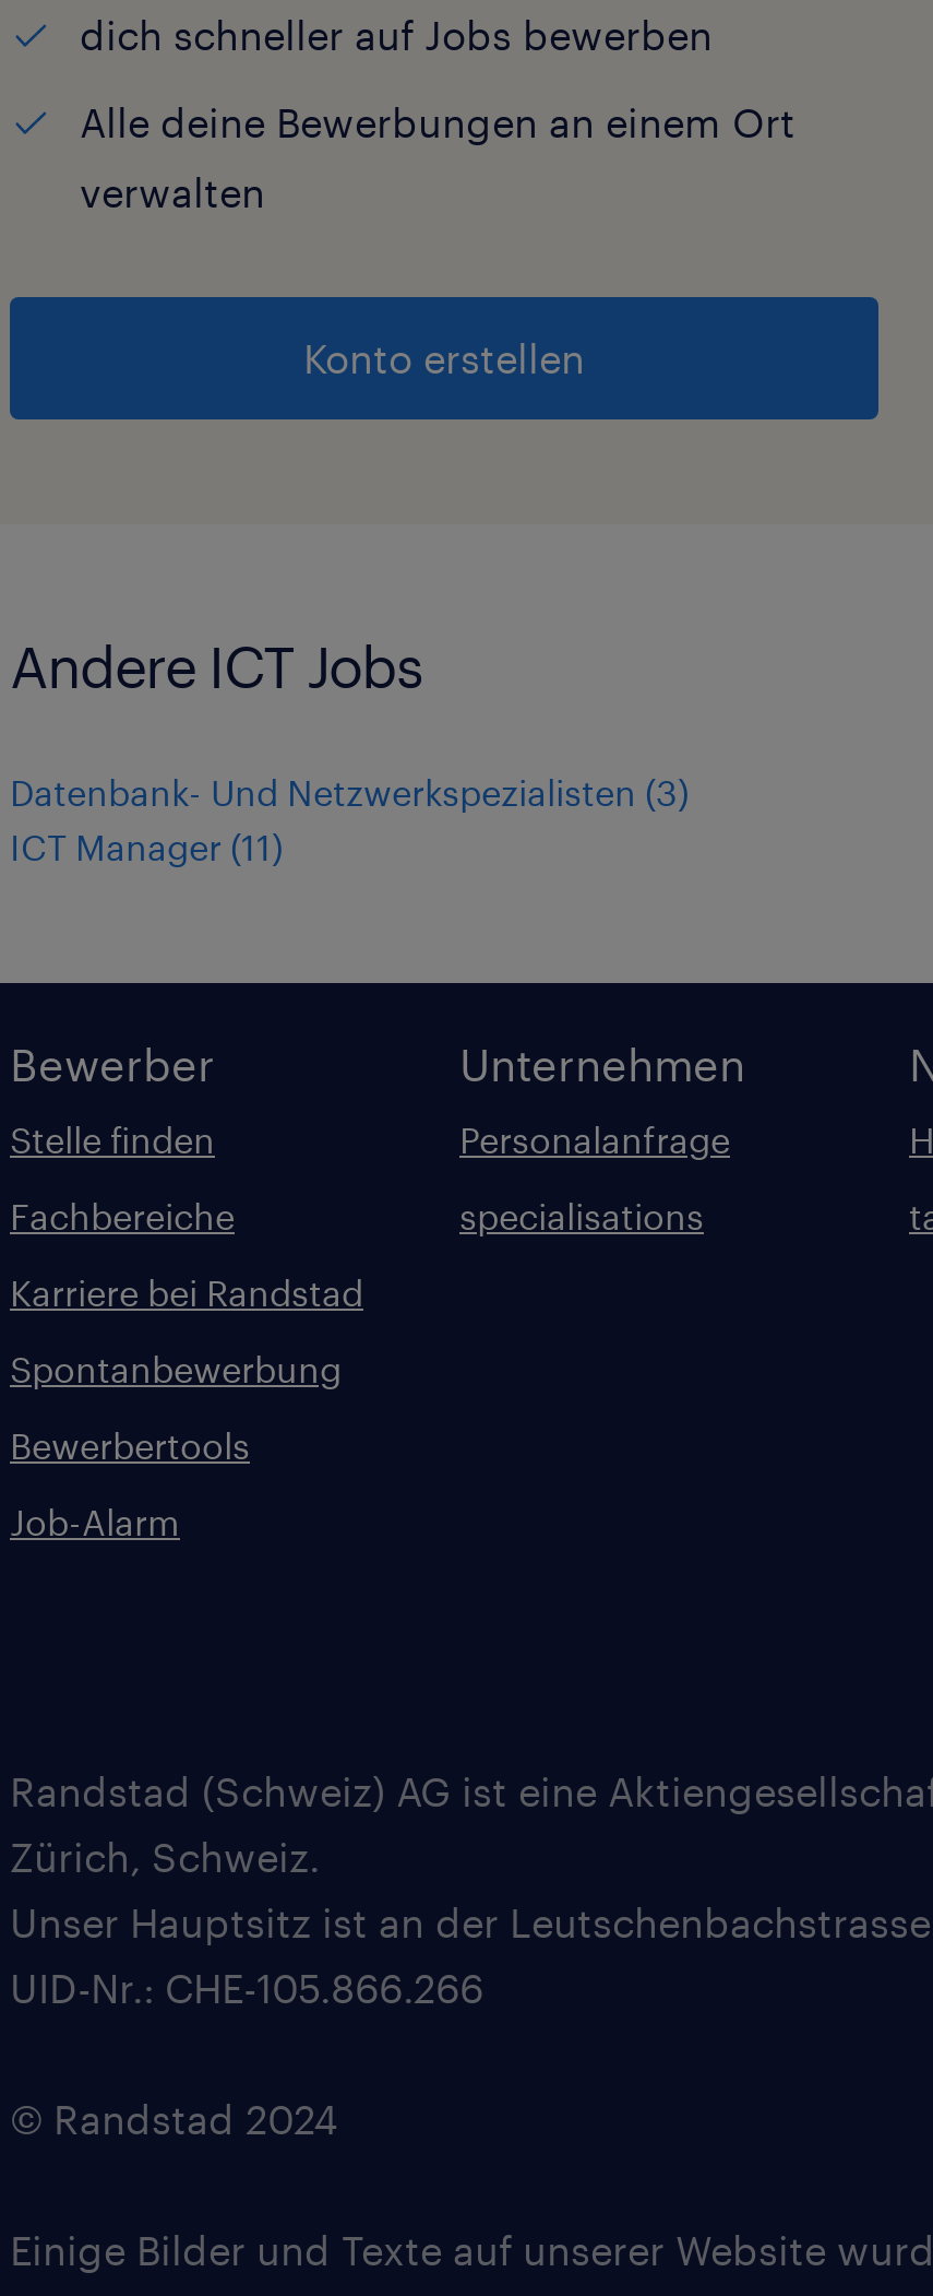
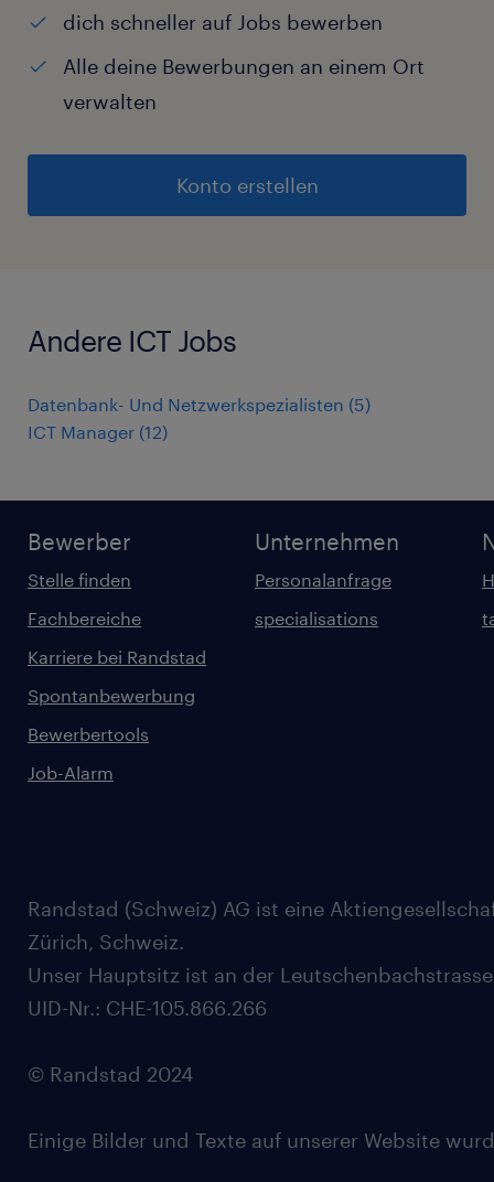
- Datenbank- Und Netzwerkspezialisten (3)
+ Datenbank- Und Netzwerkspezialisten (5)

- ICT Manager (11)
+ ICT Manager (12)
